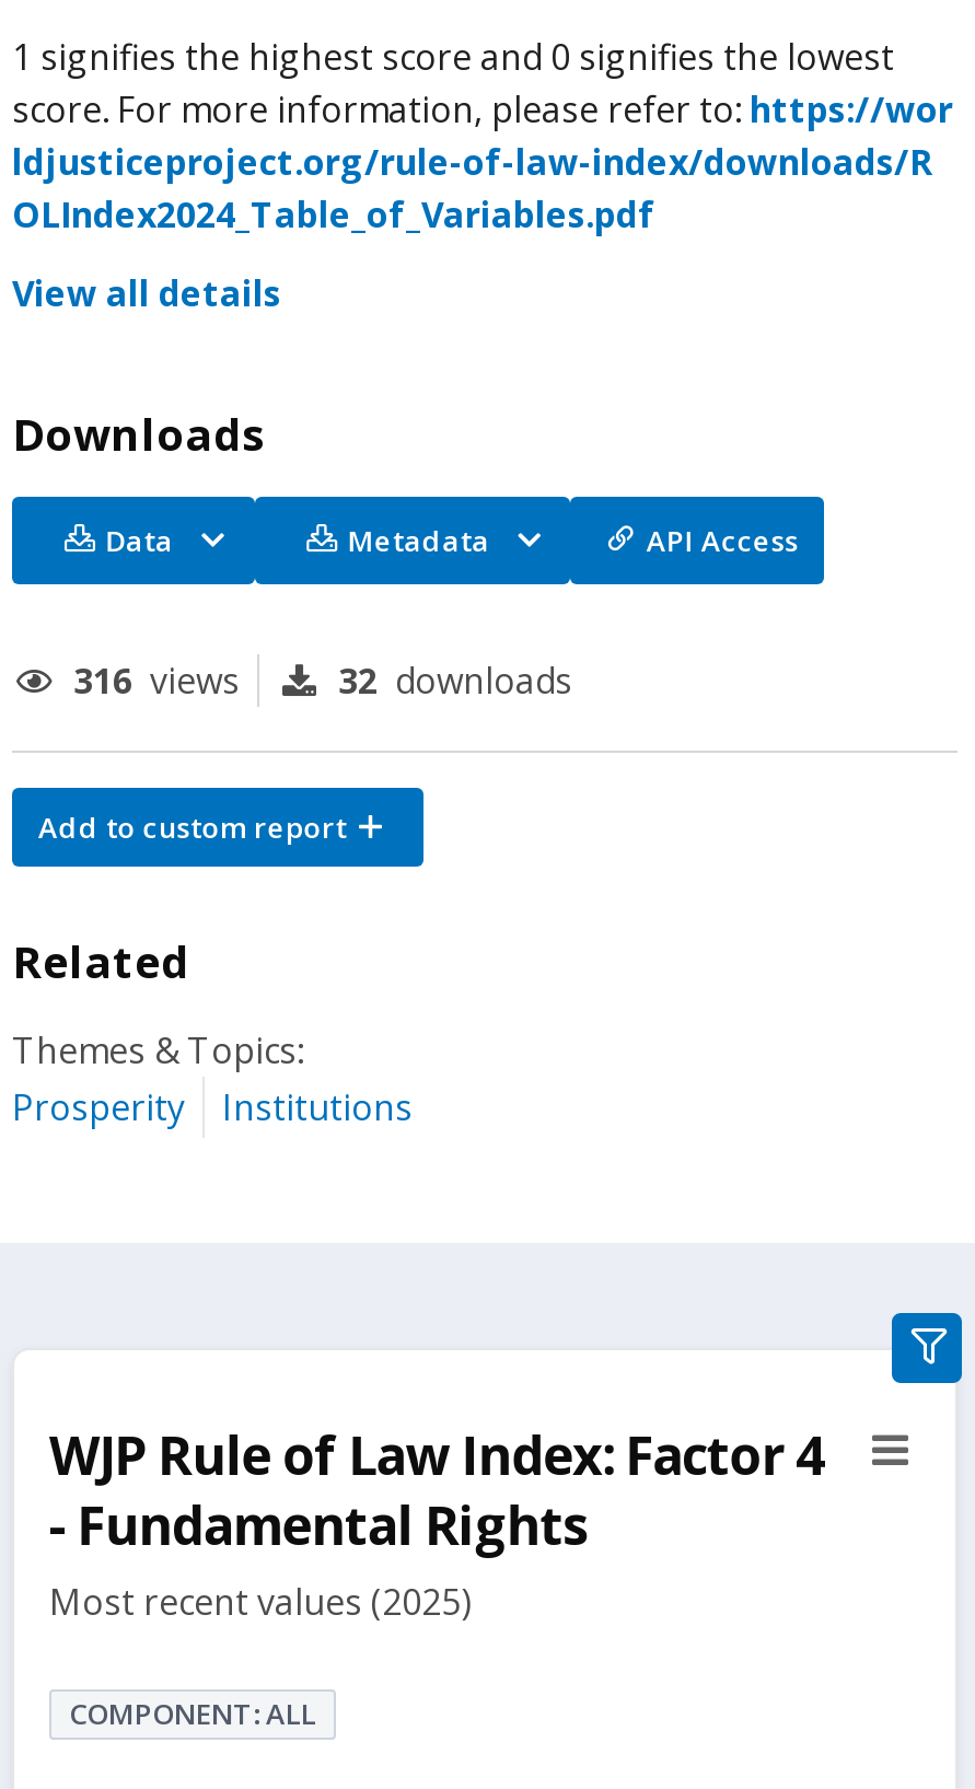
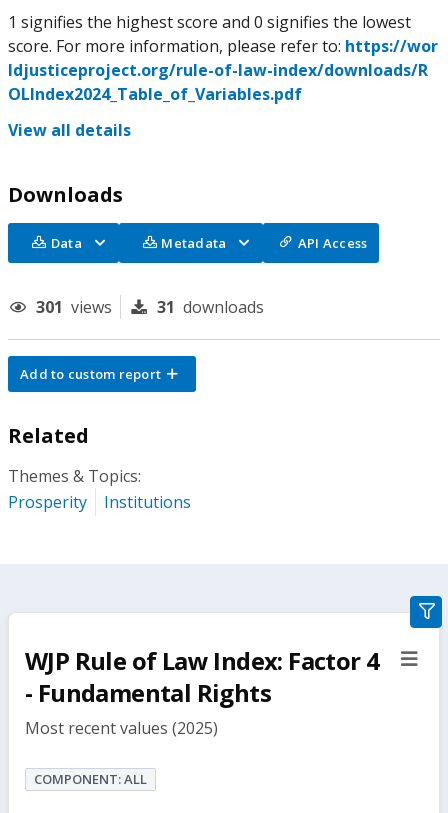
- 316 views
+ 301 views

- 32 downloads
+ 31 downloads
